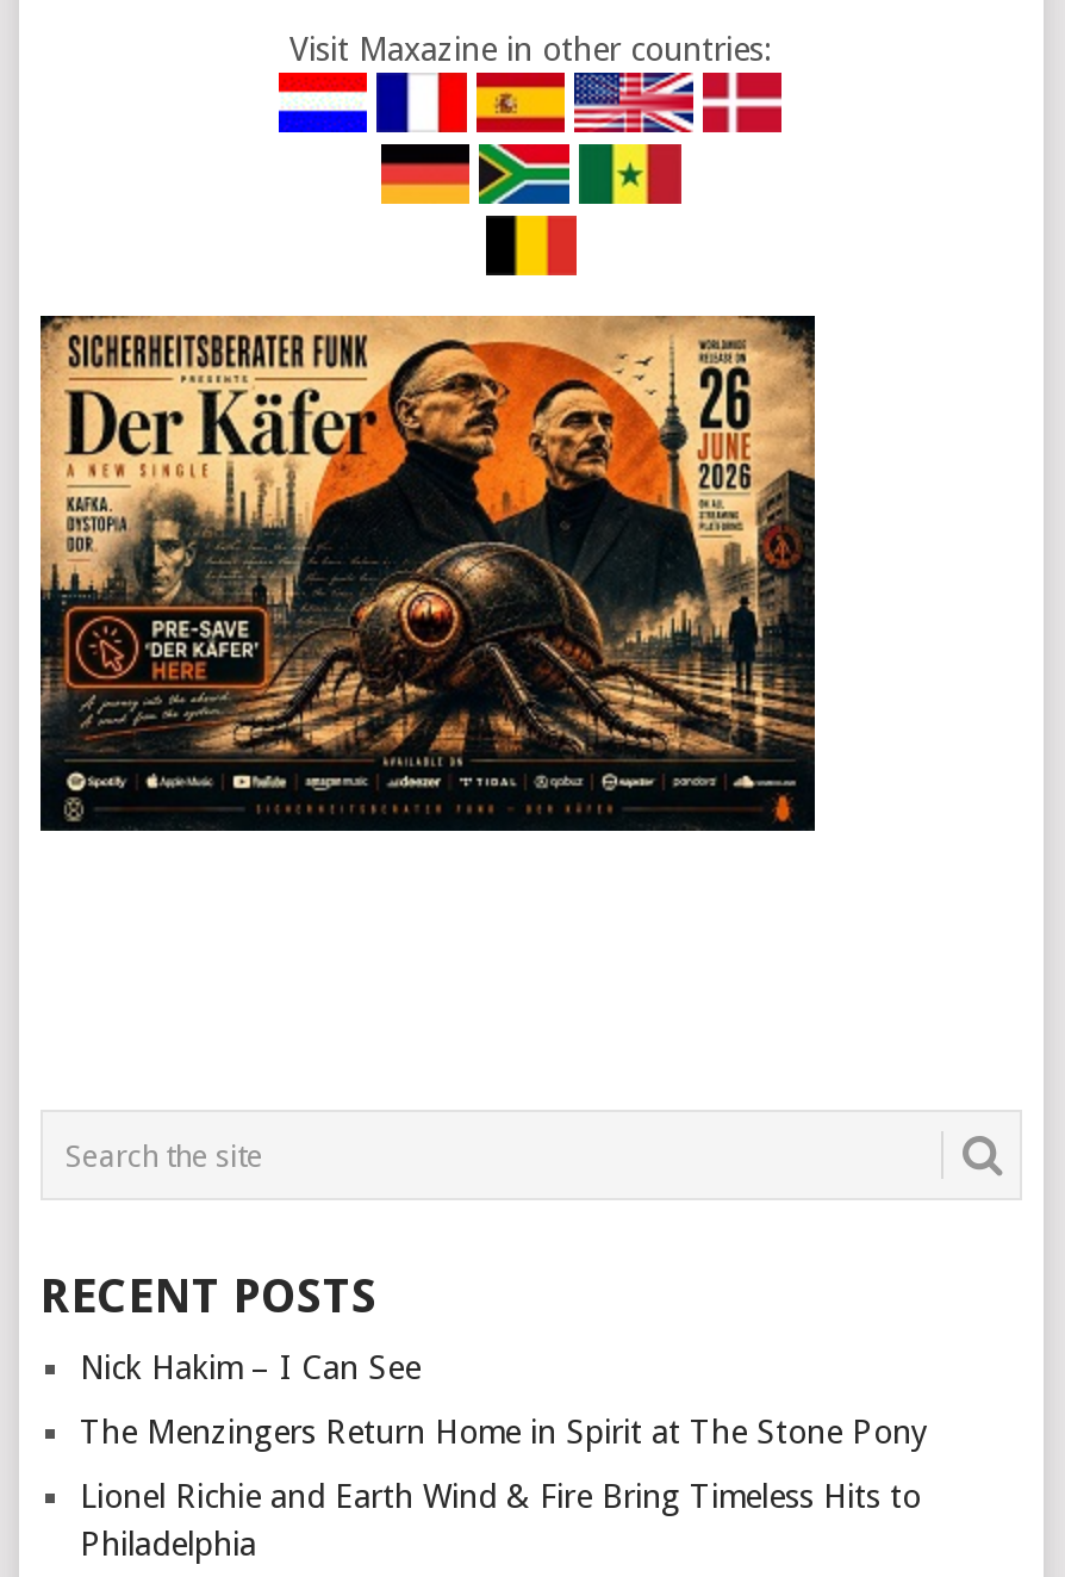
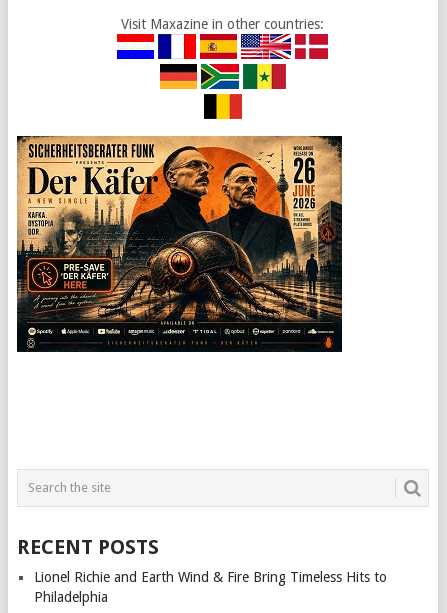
- Nick Hakim – I Can See
- The Menzingers Return Home in Spirit at The Stone Pony
